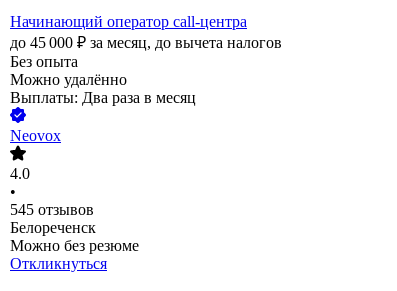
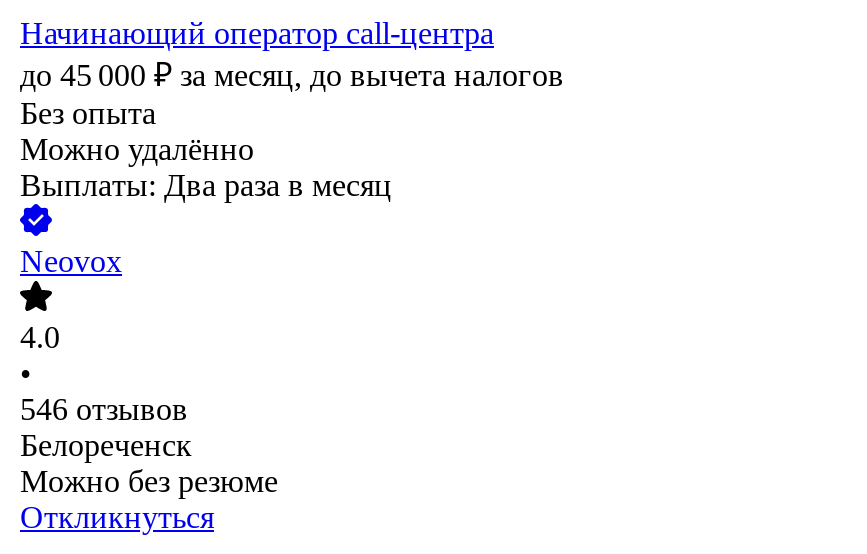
- 545 отзывов
+ 546 отзывов
